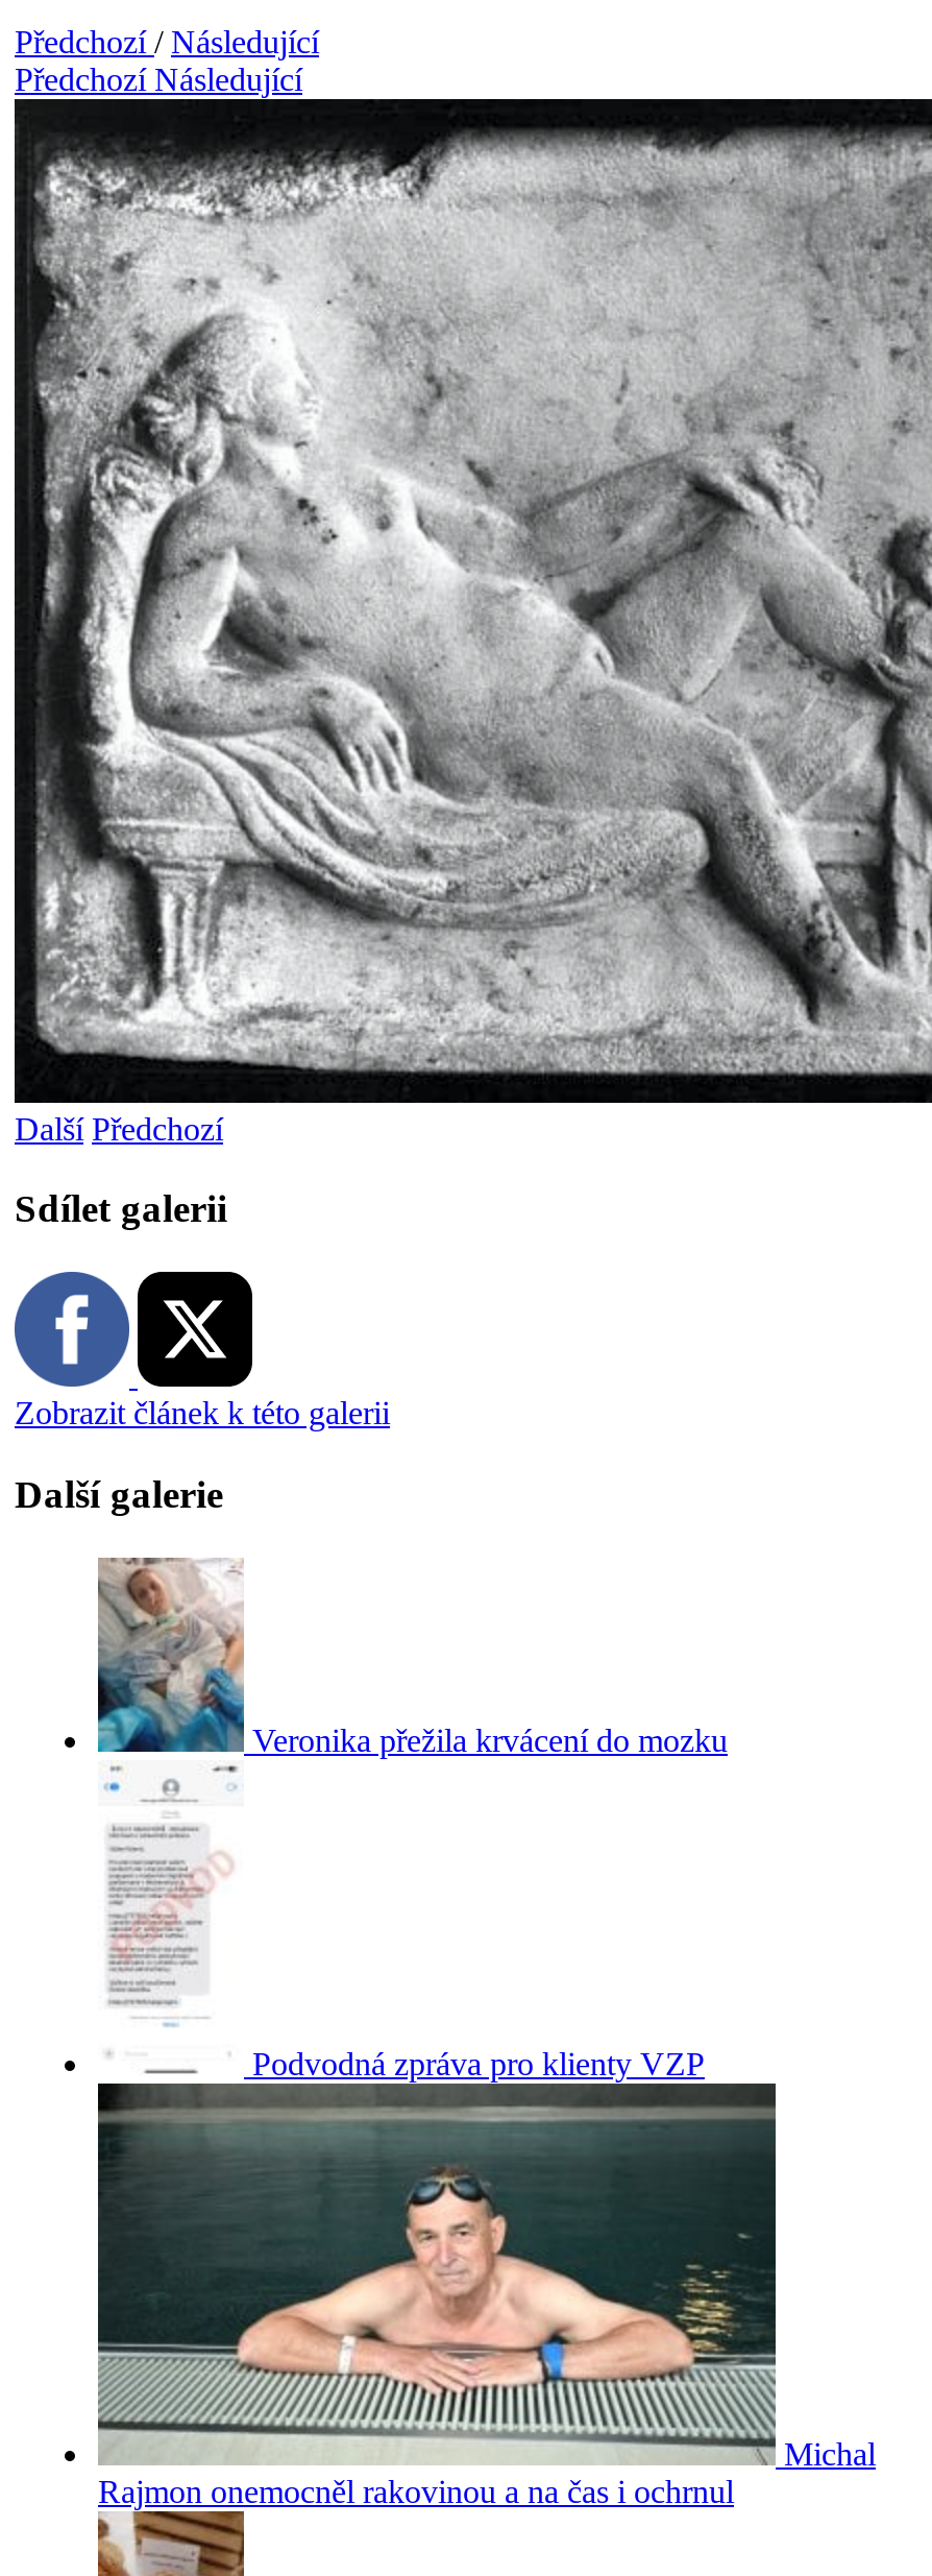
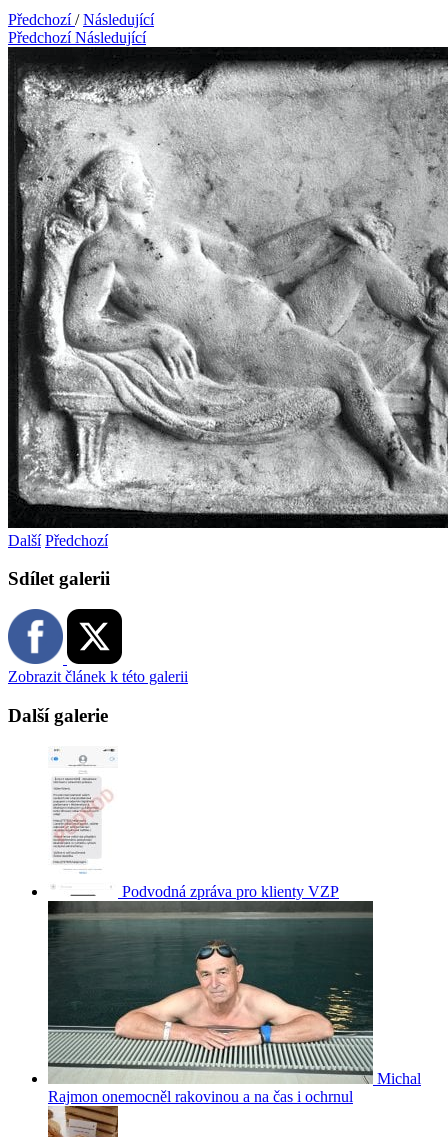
- [image]
- Veronika přežila krvácení do mozku
